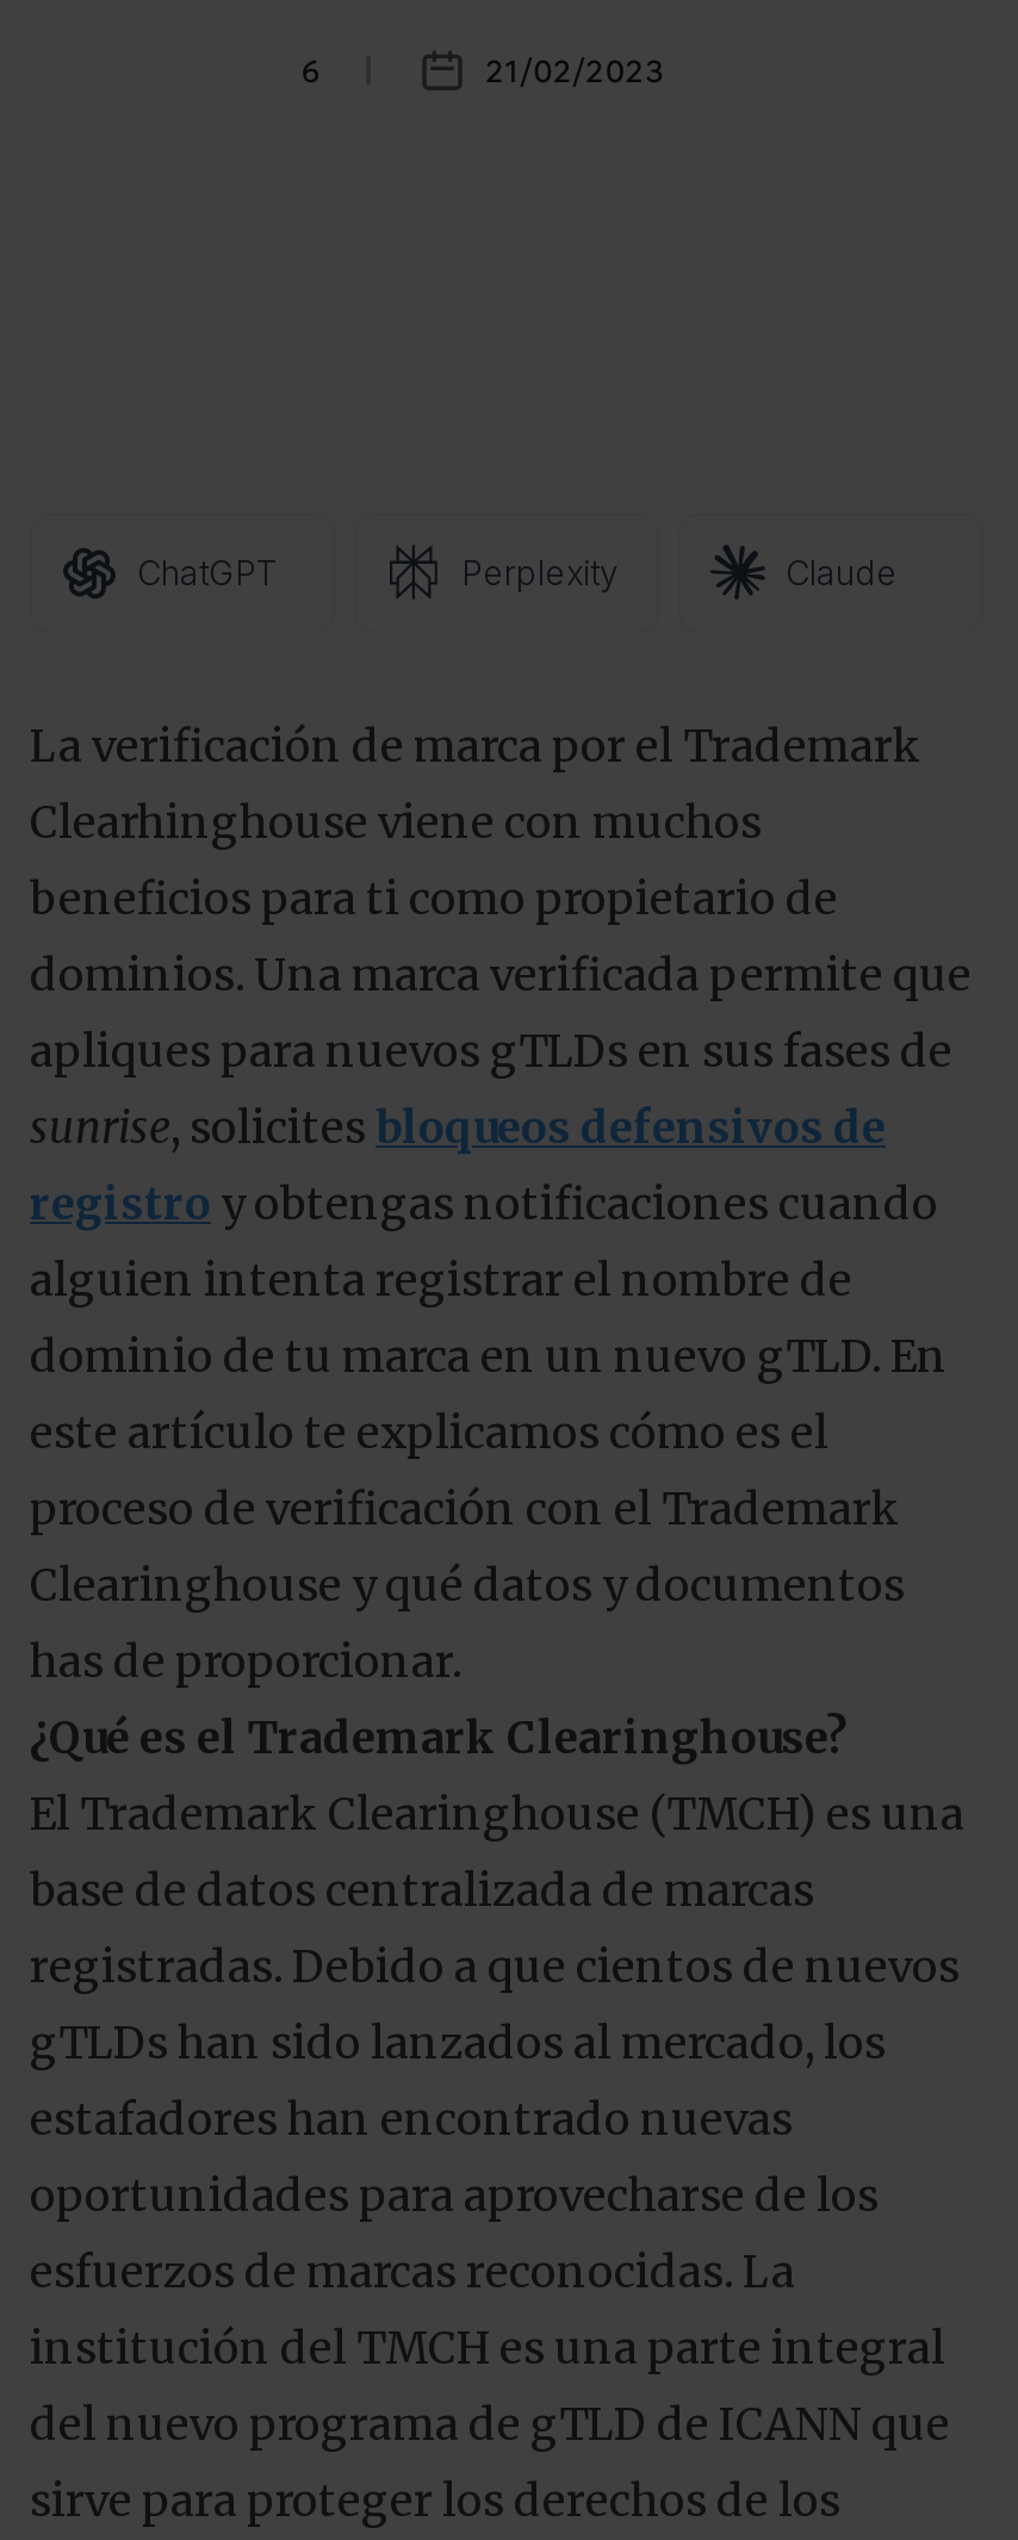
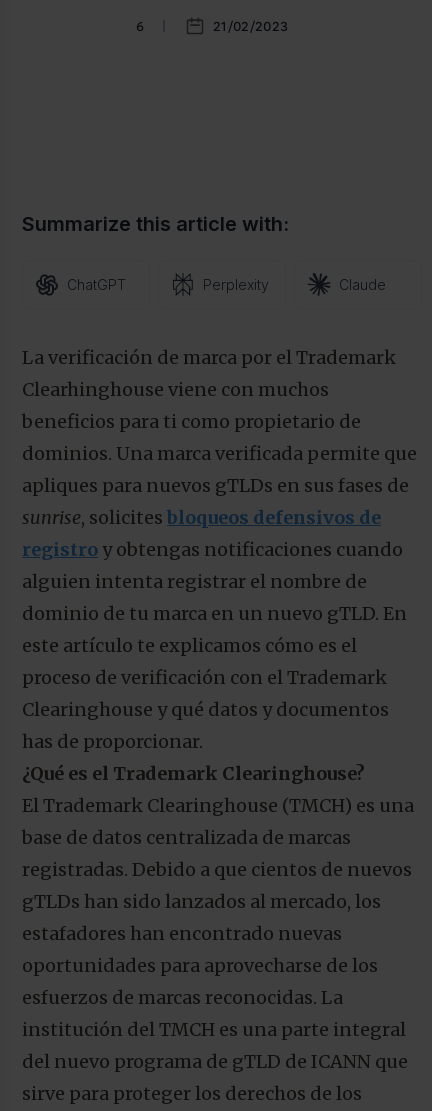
+ Summarize this article with:
